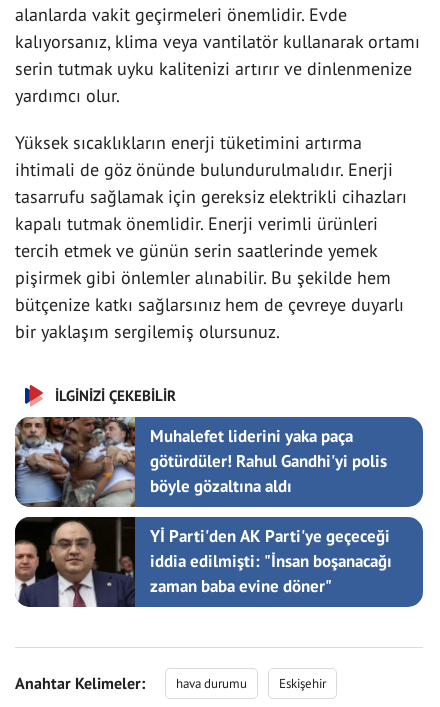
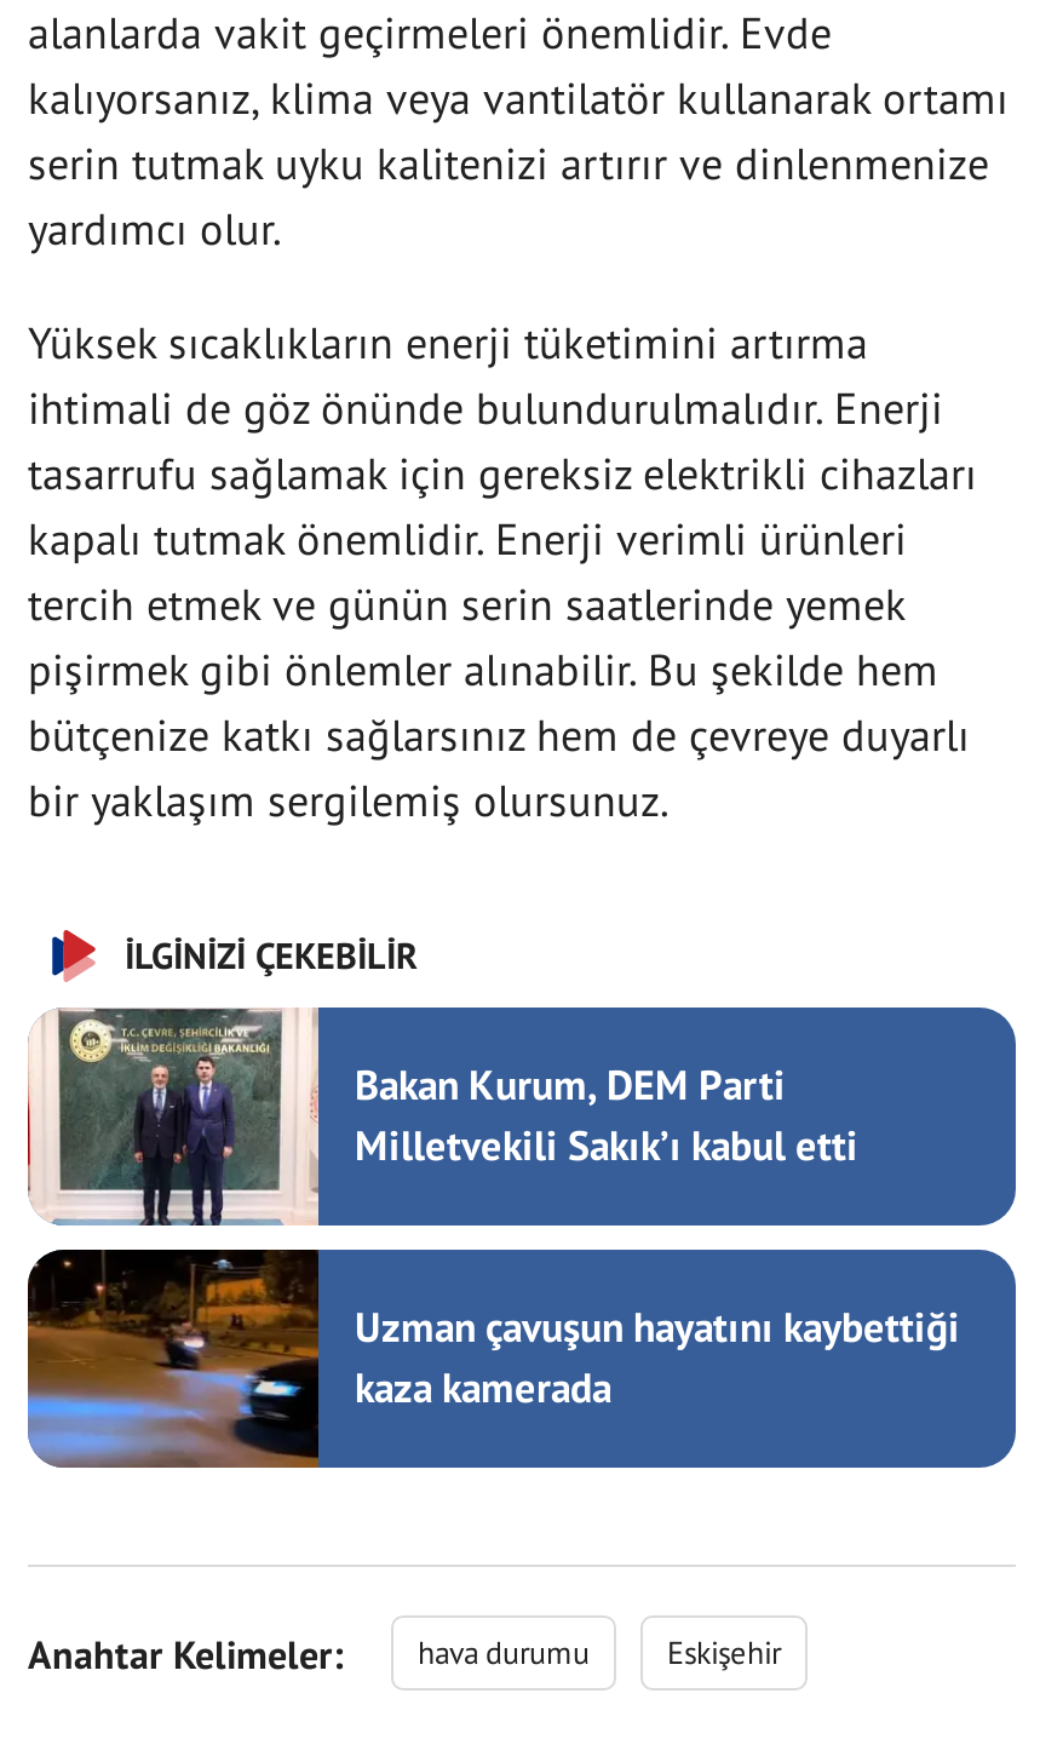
- [image]
- Muhalefet liderini yaka paça
- götürdüler! Rahul Gandhi'yi polis
- böyle gözaltına aldı
+ [image]
+ Bakan Kurum, DEM Parti
+ Milletvekili Sakık’ı kabul etti

- [image]
- Yİ Parti'den AK Parti'ye geçeceği
- iddia edilmişti: "İnsan boşanacağı
- zaman baba evine döner"
+ [image]
+ Uzman çavuşun hayatını kaybettiği
+ kaza kamerada
